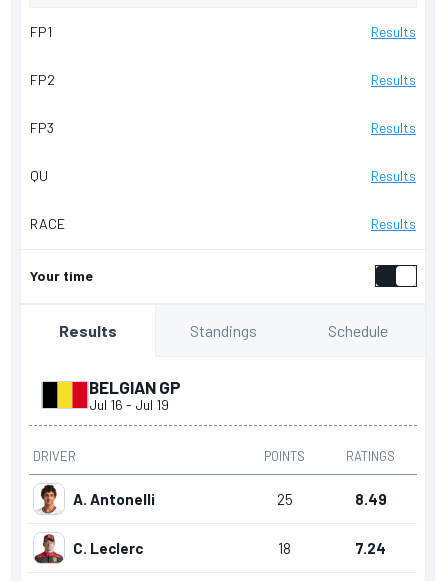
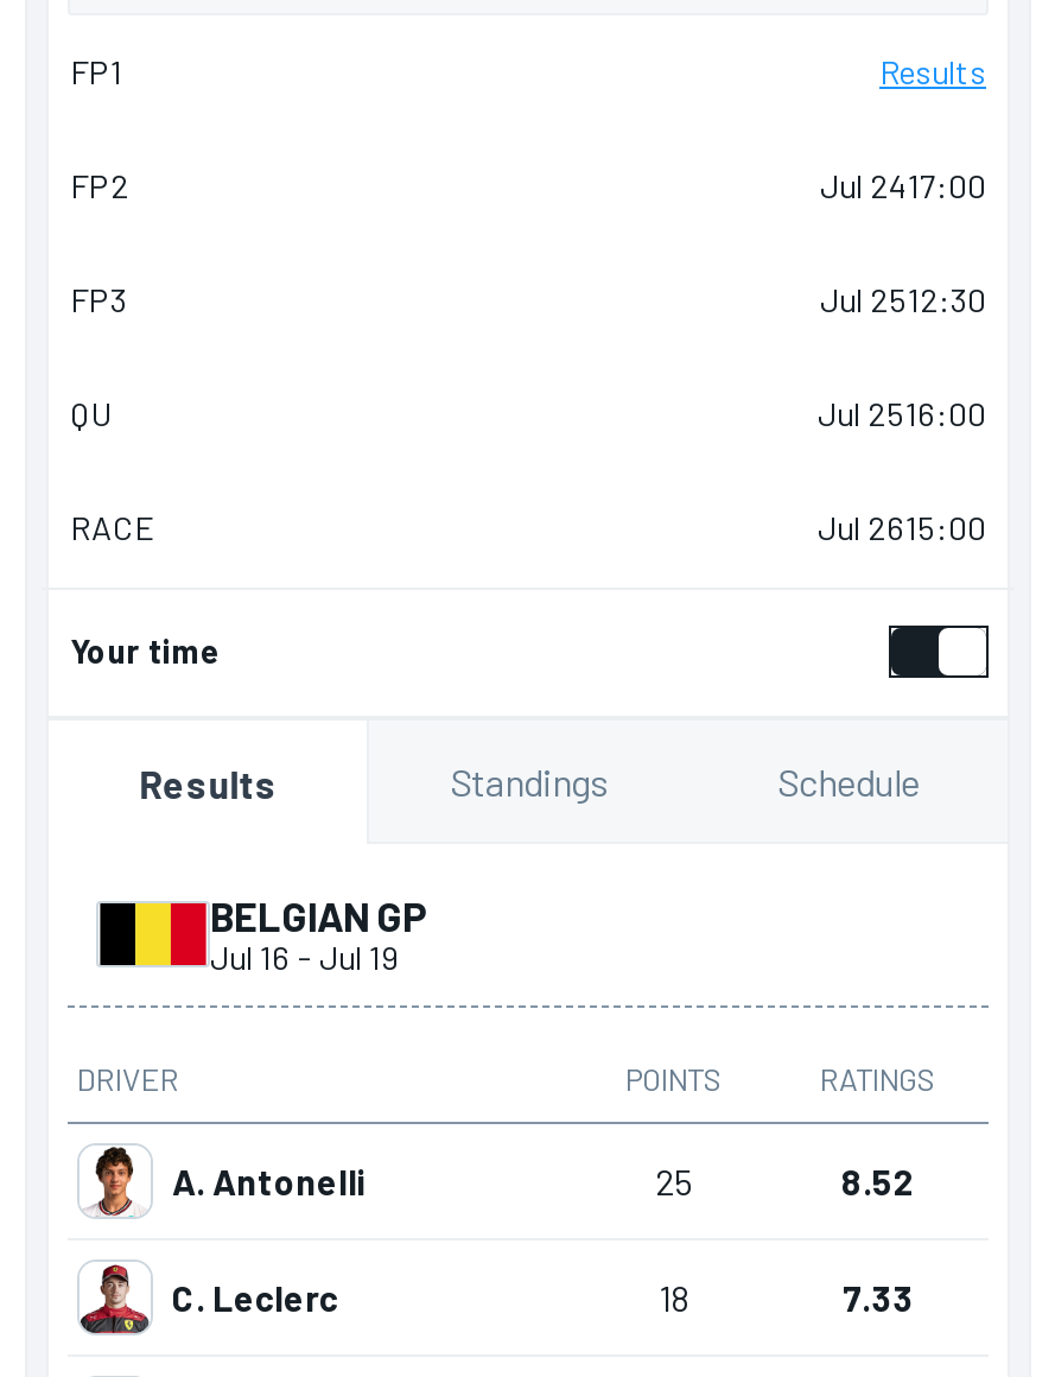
- Results
+ Jul 2417:00

- Results
+ Jul 2512:30

- Results
+ Jul 2516:00

- Results
+ Jul 2615:00

- 8.49
+ 8.52

- 7.24
+ 7.33
